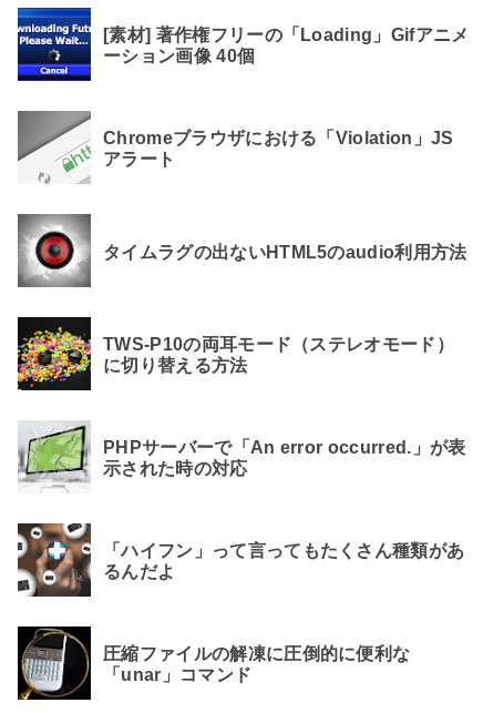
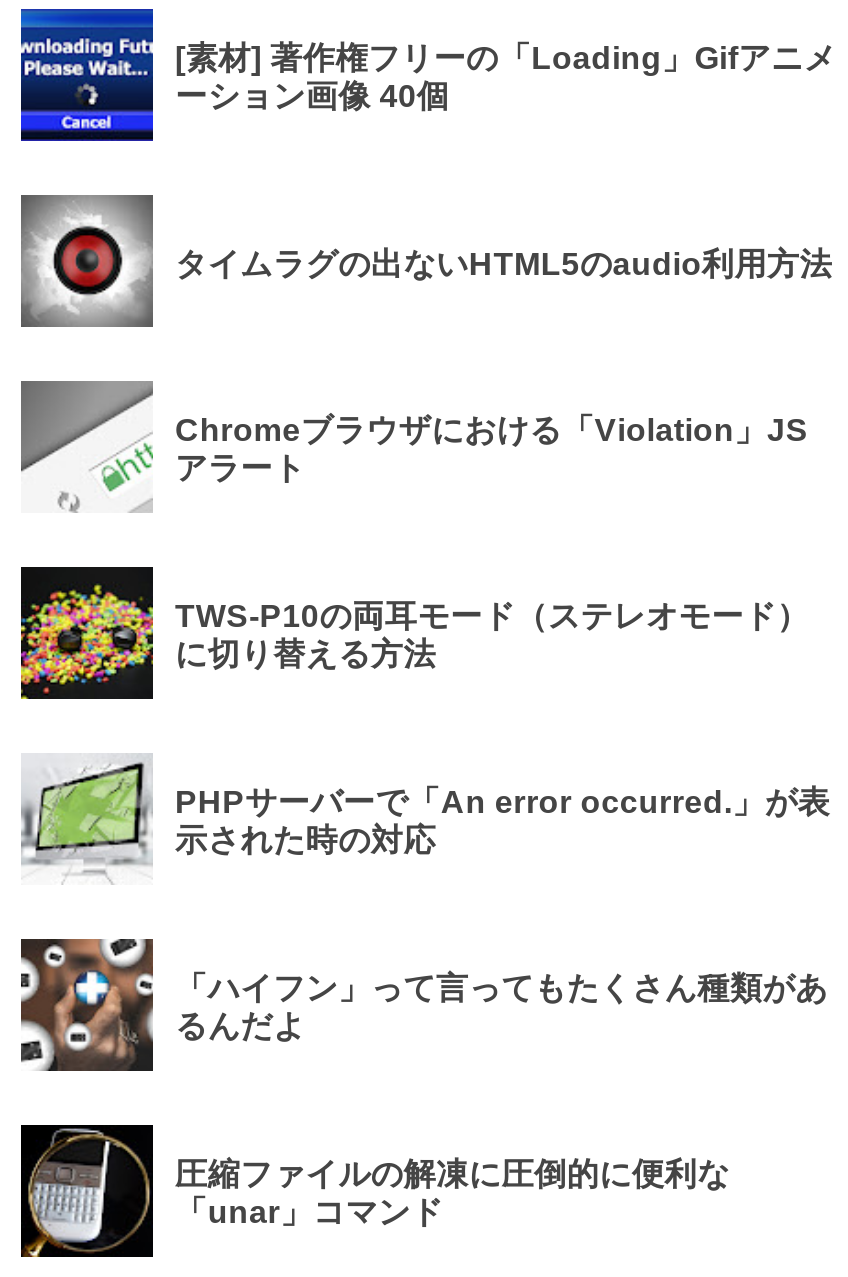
moved down: [image] | Chromeブラウザにおける「Violation」JS | アラート

moved up: [image] | タイムラグの出ないHTML5のaudio利用方法
